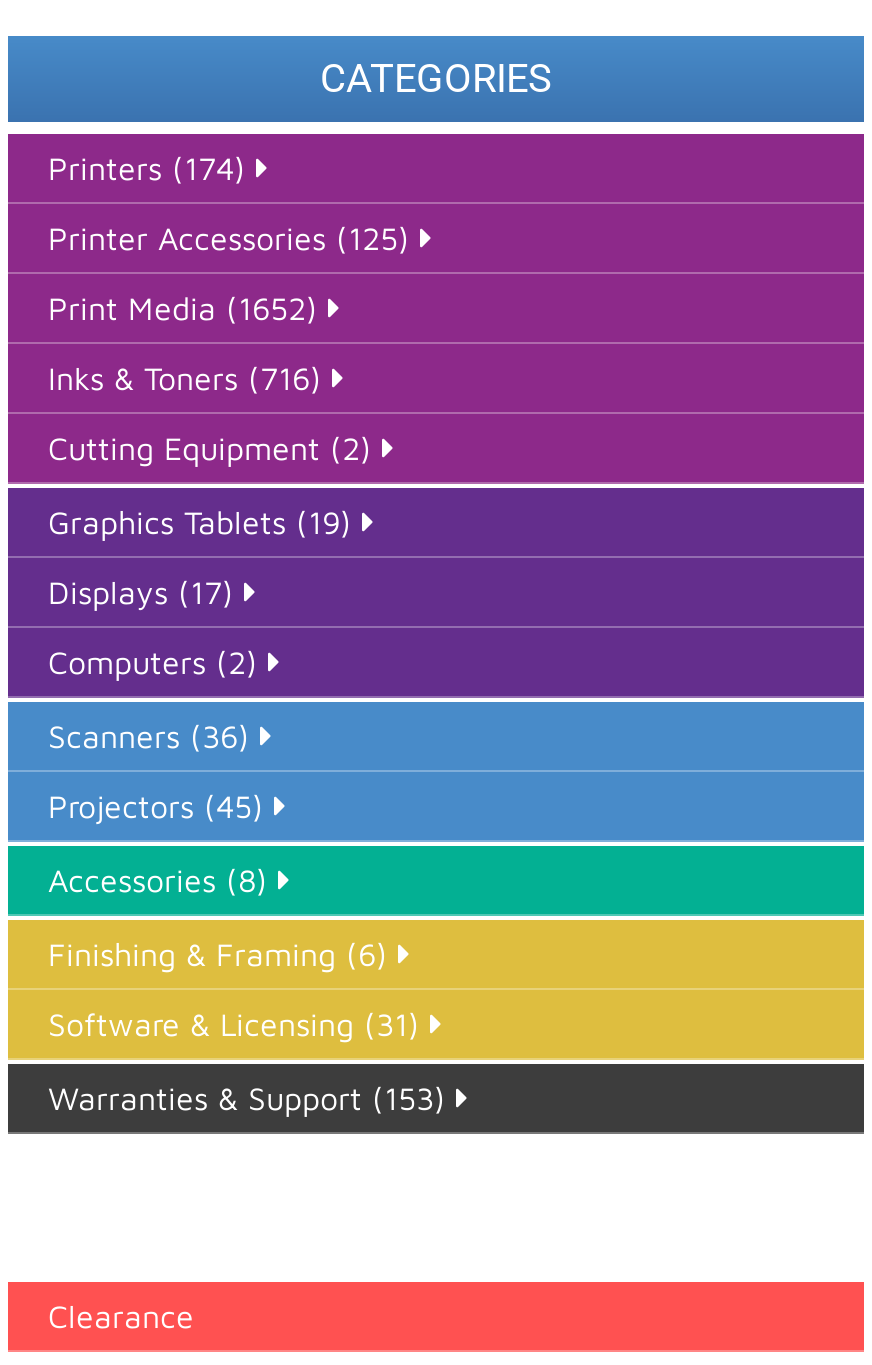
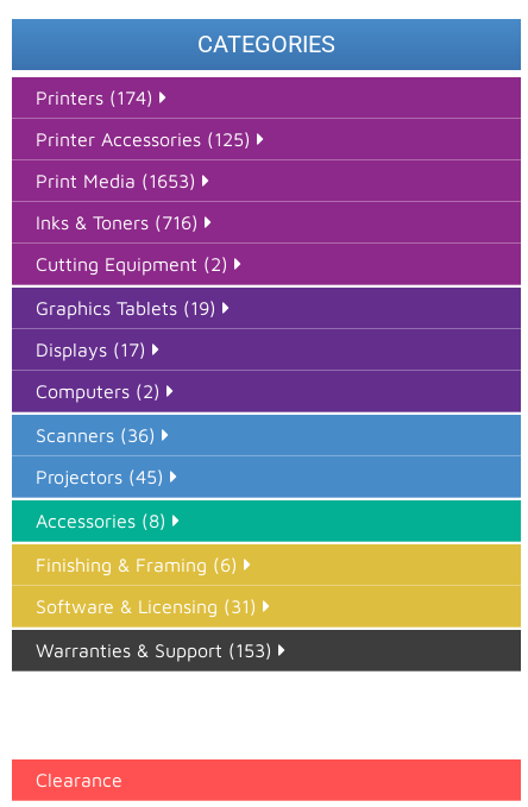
- Print Media (1652)
+ Print Media (1653)
